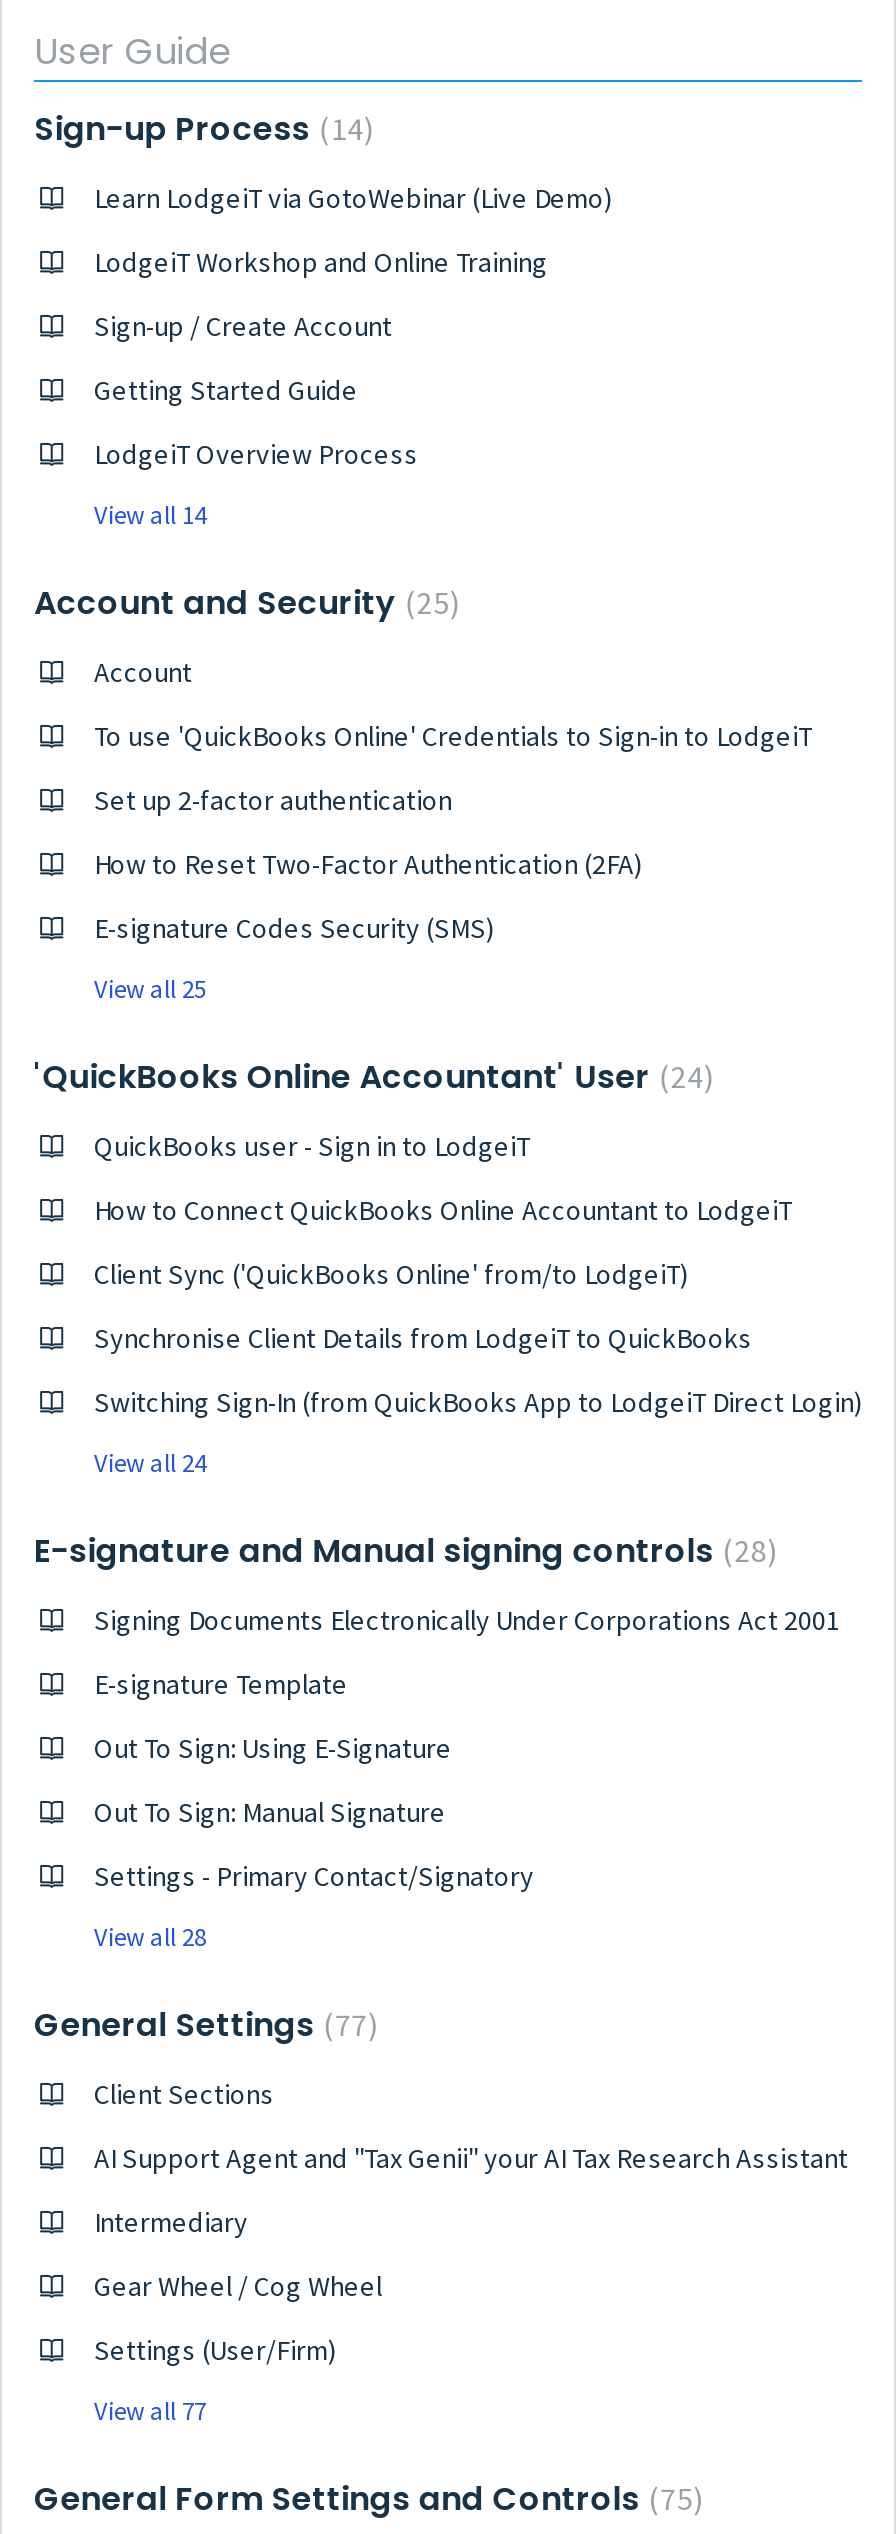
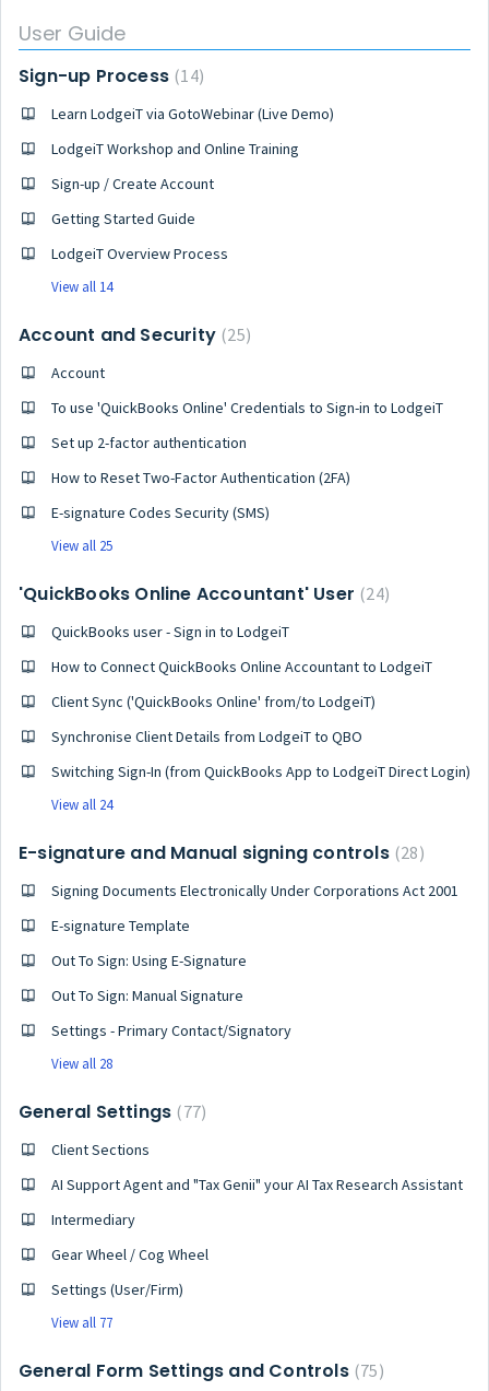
- Synchronise Client Details from LodgeiT to QuickBooks
+ Synchronise Client Details from LodgeiT to QBO
